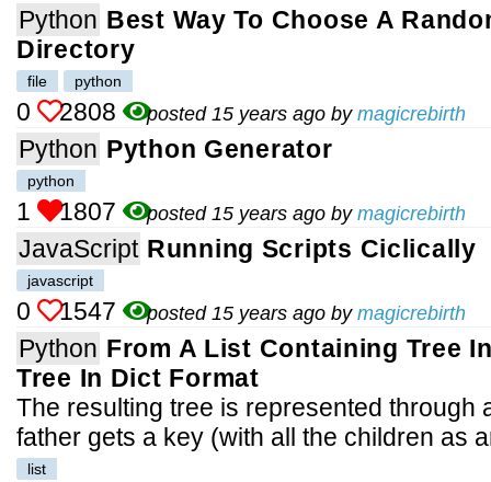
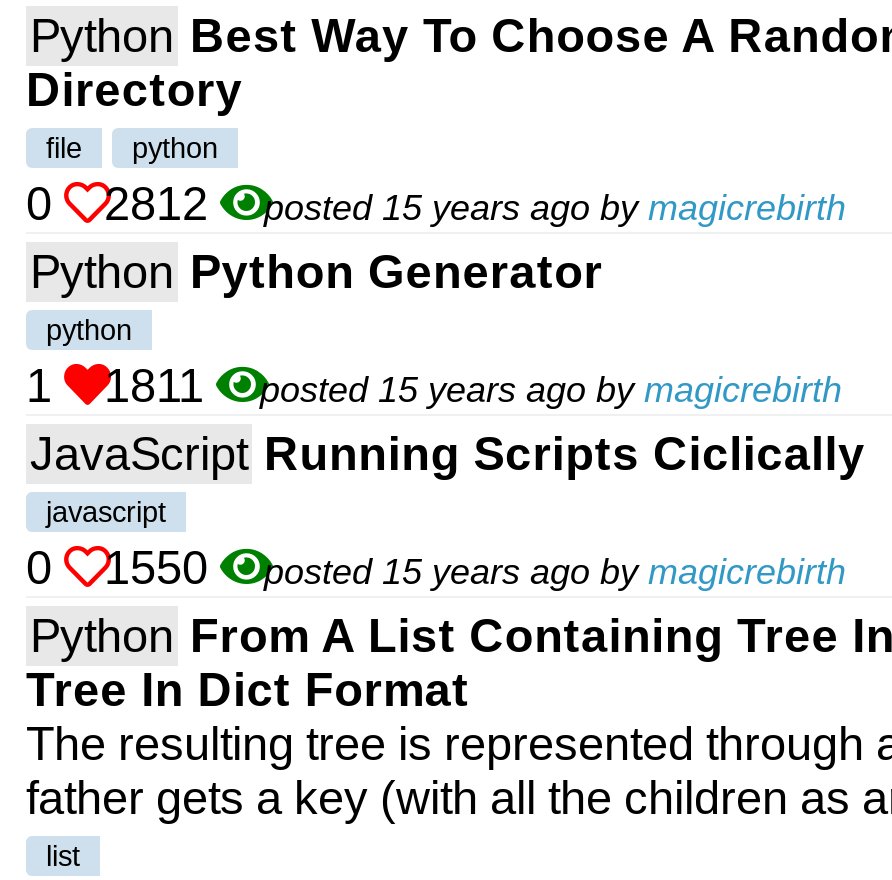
- 0 2808 posted 15 years ago by magicrebirth
+ 0 2812 posted 15 years ago by magicrebirth

- 1 1807 posted 15 years ago by magicrebirth
+ 1 1811 posted 15 years ago by magicrebirth

- 0 1547 posted 15 years ago by magicrebirth
+ 0 1550 posted 15 years ago by magicrebirth
